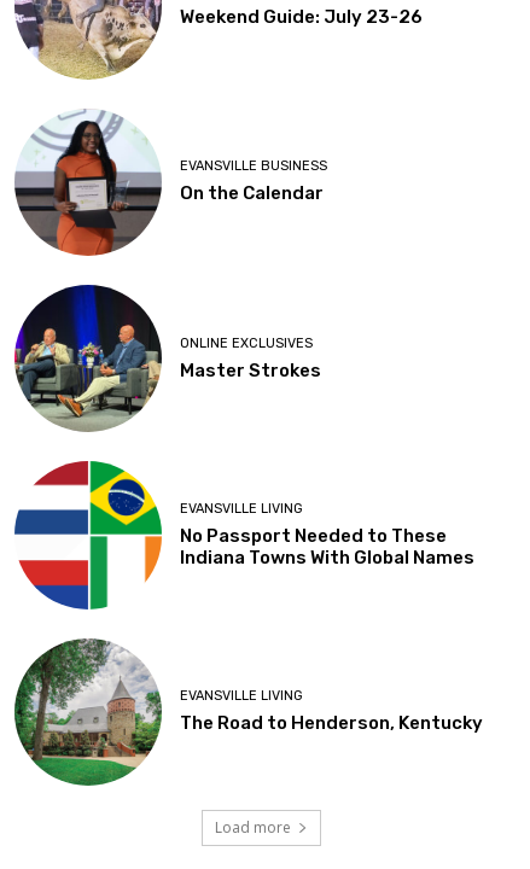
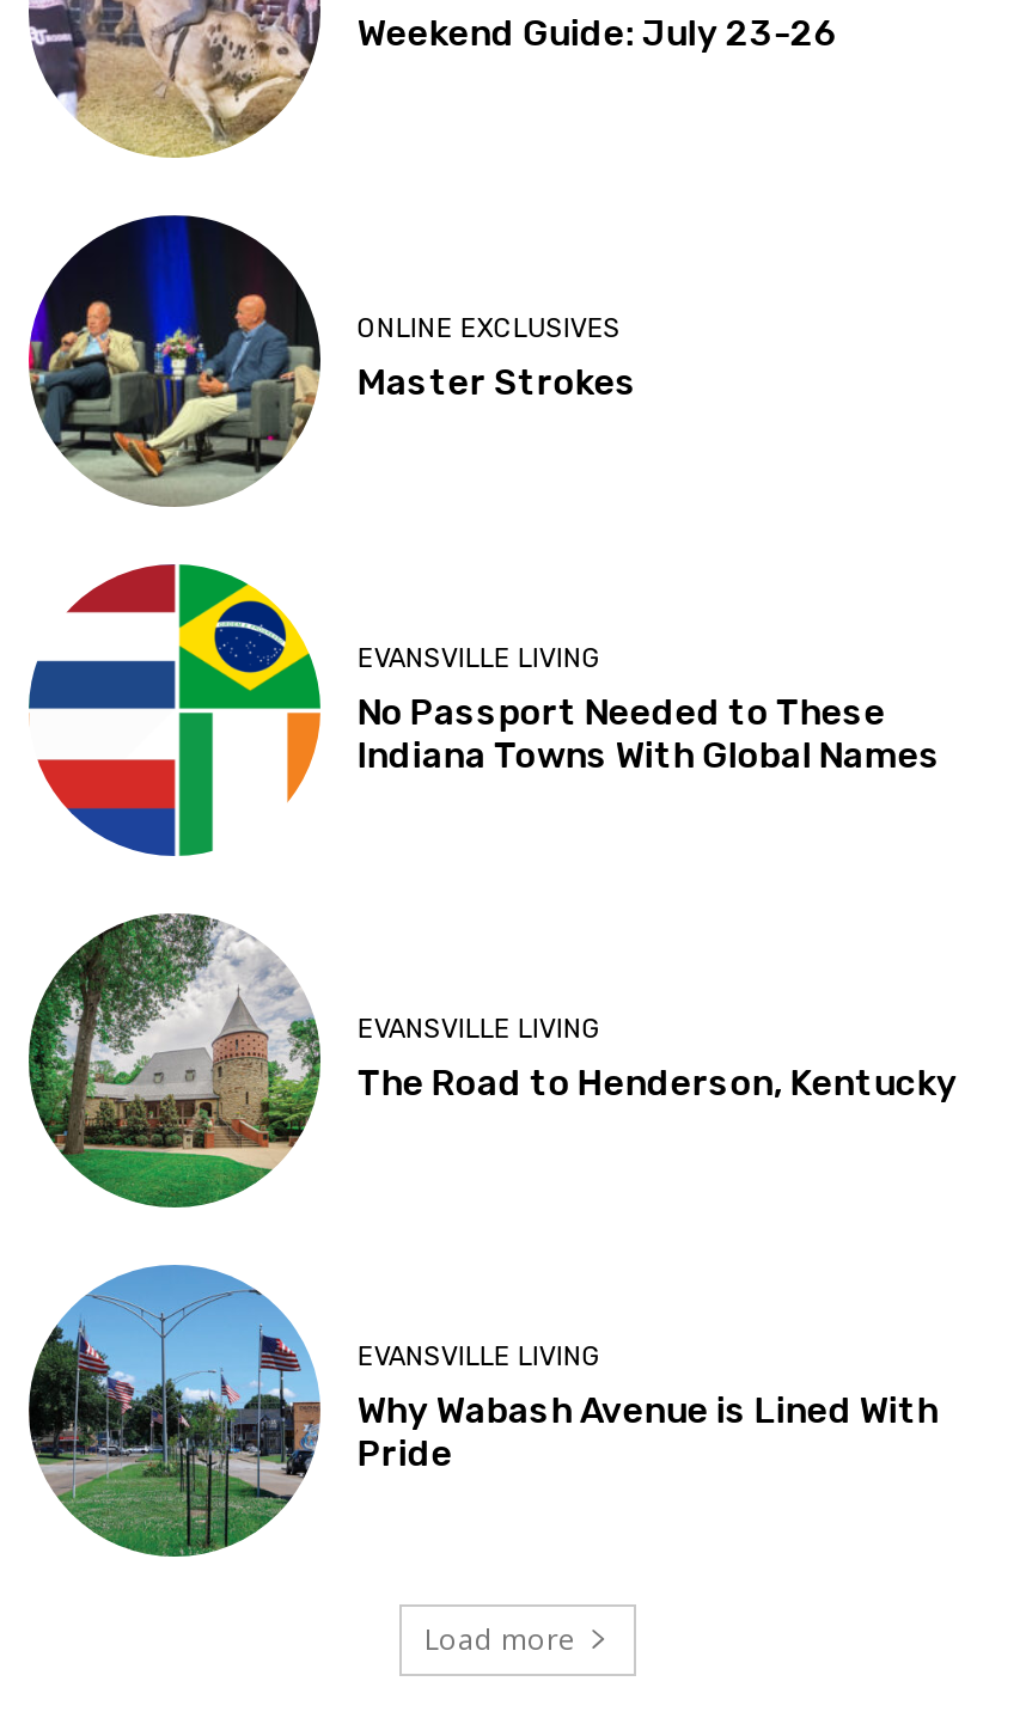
- [image]
- EVANSVILLE BUSINESS
- On the Calendar

moved up: [image] | ONLINE EXCLUSIVES | Master Strokes | EVANSVILLE LIVING | No Passport Needed to These | Indiana Towns With Global Names | EVANSVILLE LIVING | The Road to Henderson, Kentucky

+ [image]
+ EVANSVILLE LIVING
+ Why Wabash Avenue is Lined With
+ Pride
